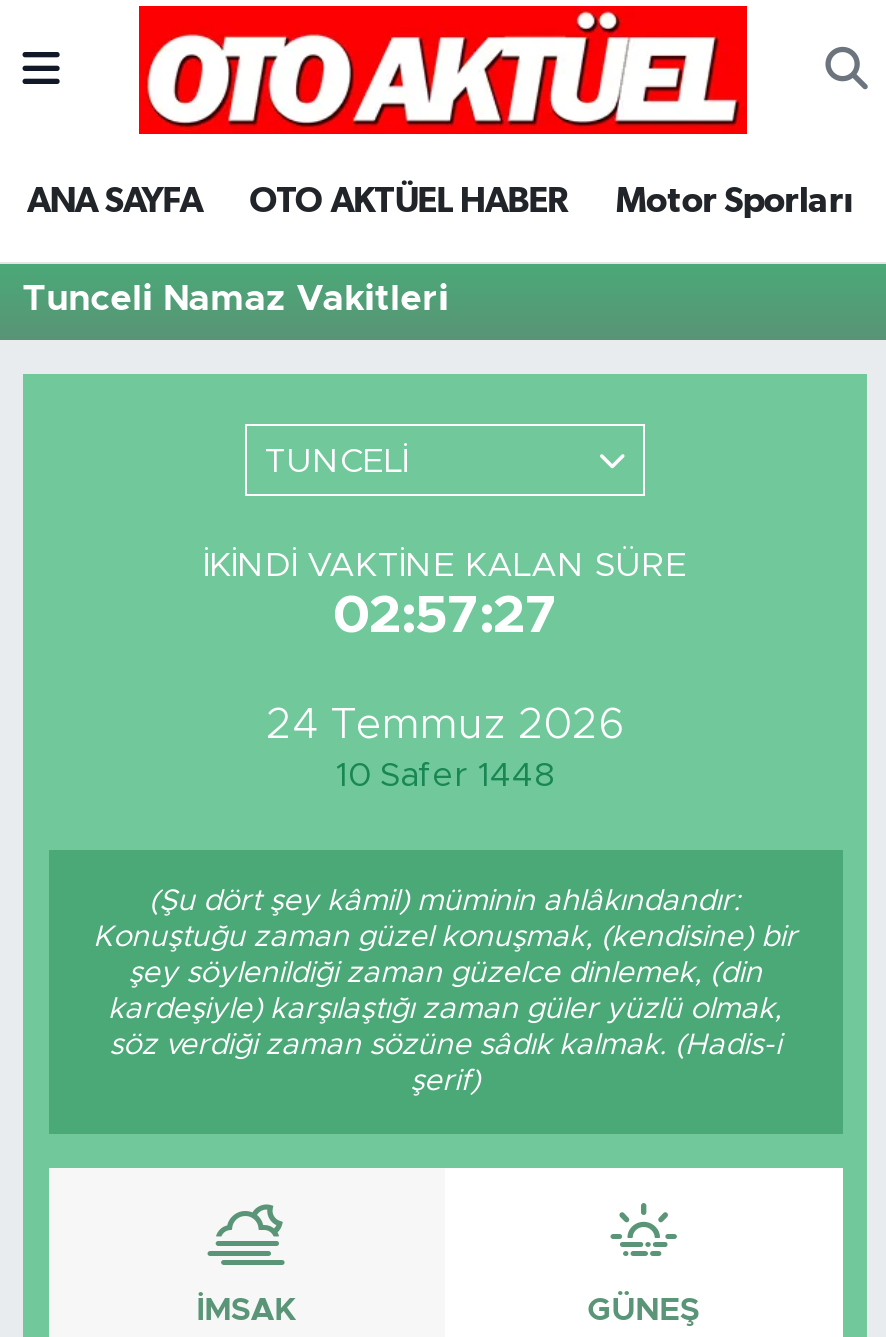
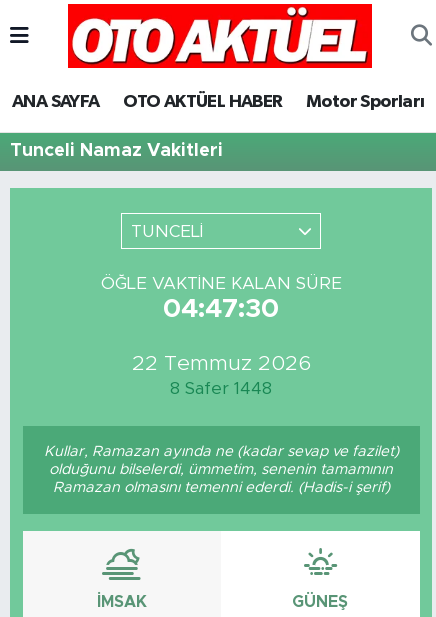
- İKINDI VAKTINE KALAN SÜRE
- 02:57:27
+ ÖĞLE VAKTINE KALAN SÜRE
+ 04:47:30

- 24 Temmuz 2026
- 10 Safer 1448
+ 22 Temmuz 2026
+ 8 Safer 1448

- (Şu dört şey kâmil) müminin ahlâkındandır:
- Konuştuğu zaman güzel konuşmak, (kendisine) bir
- şey söylenildiği zaman güzelce dinlemek, (din
- kardeşiyle) karşılaştığı zaman güler yüzlü olmak,
- söz verdiği zaman sözüne sâdık kalmak. (Hadis-i
- şerif)
+ Kullar, Ramazan ayında ne (kadar sevap ve fazilet)
+ olduğunu bilselerdi, ümmetim, senenin tamamının
+ Ramazan olmasını temenni ederdi. (Hadis-i şerif)
